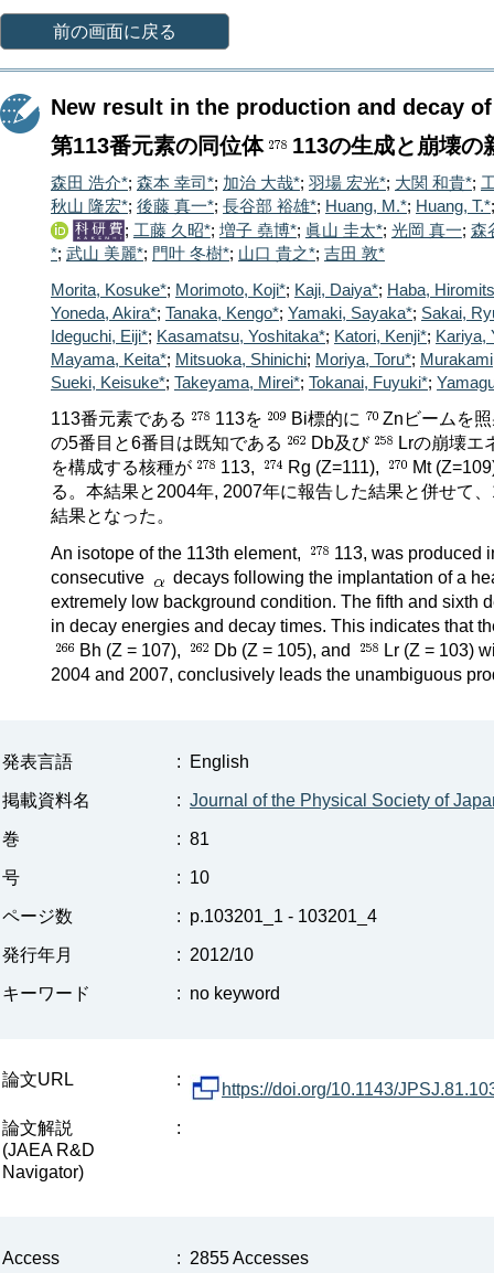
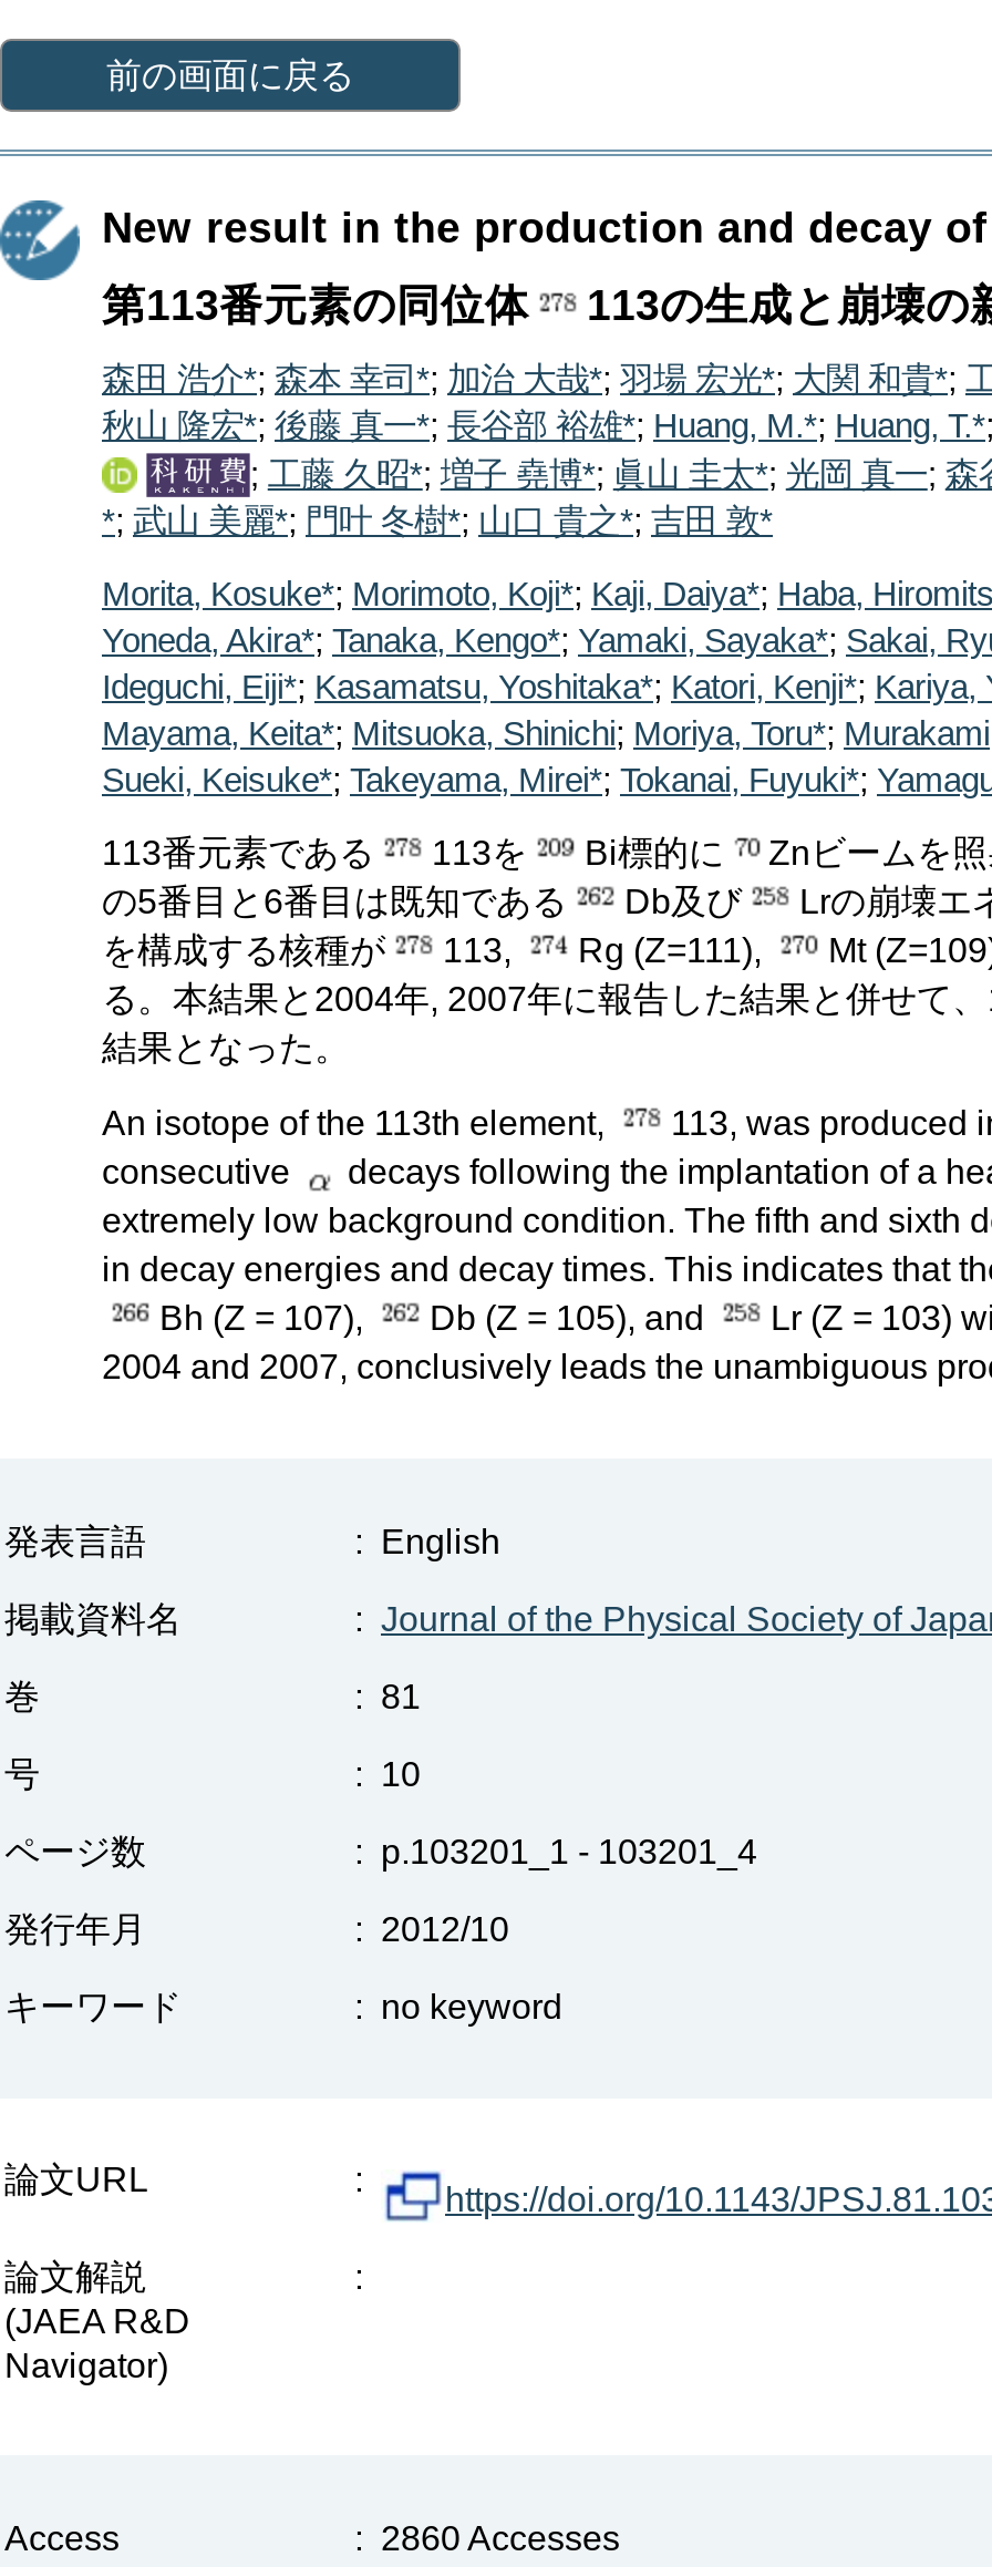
- : 2855 Accesses
+ : 2860 Accesses
